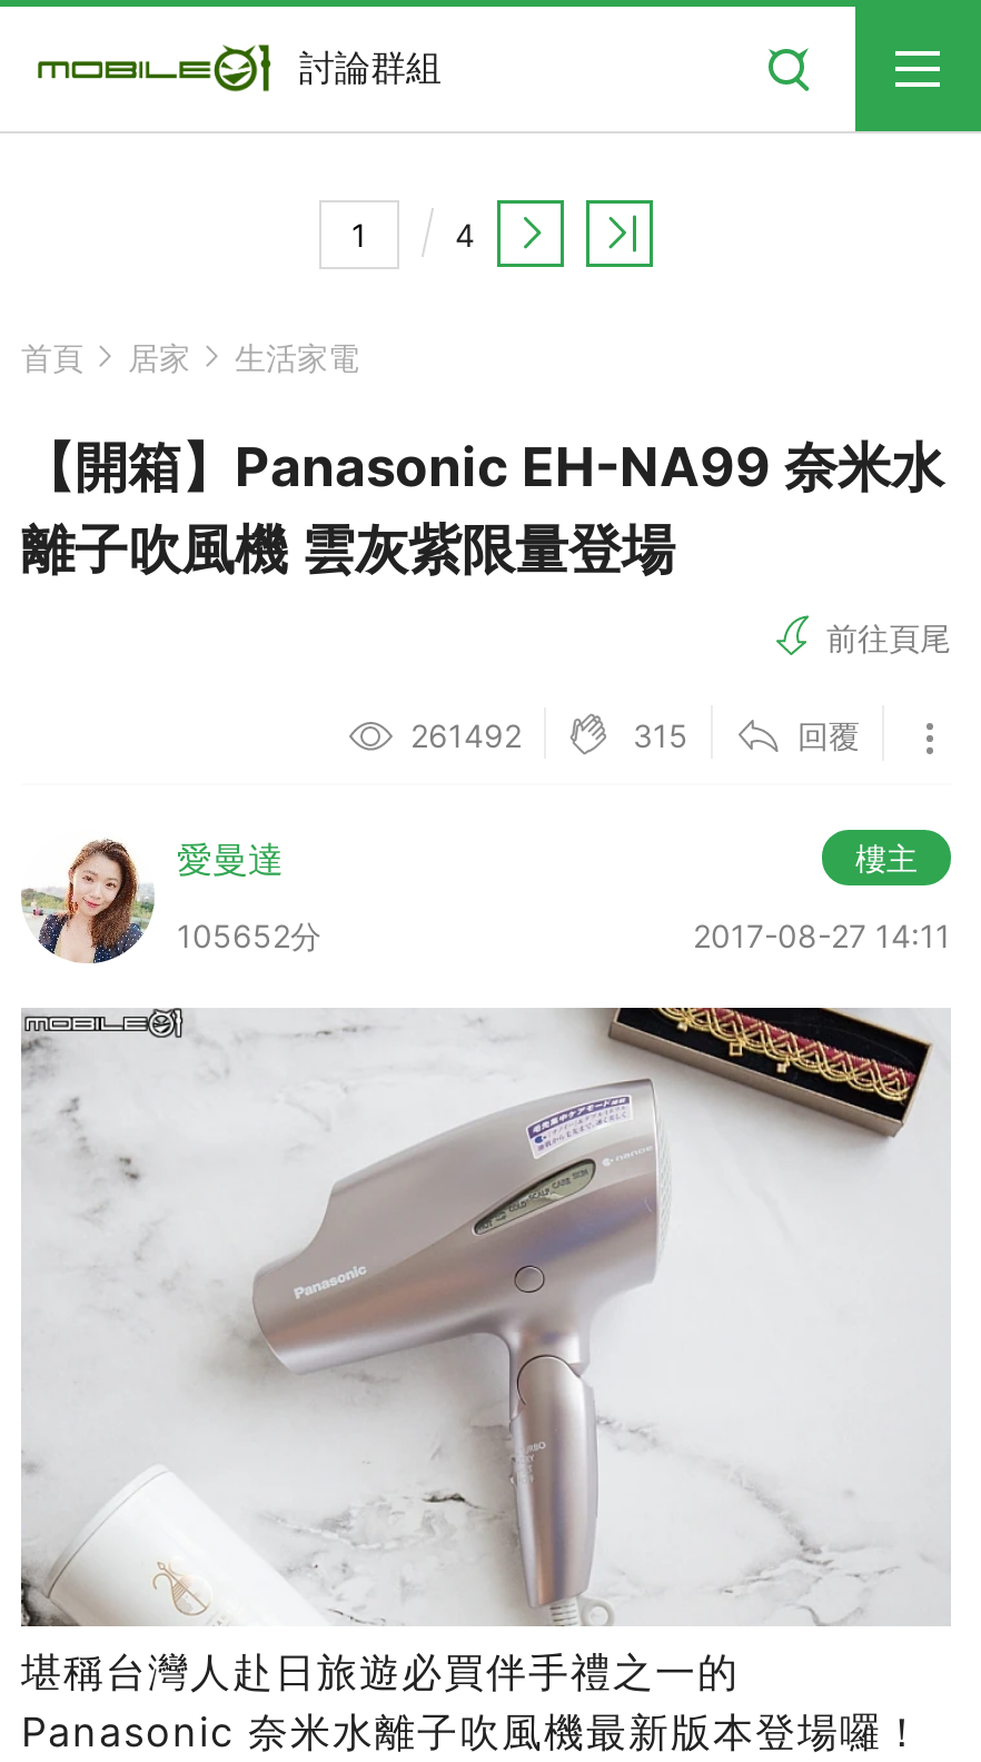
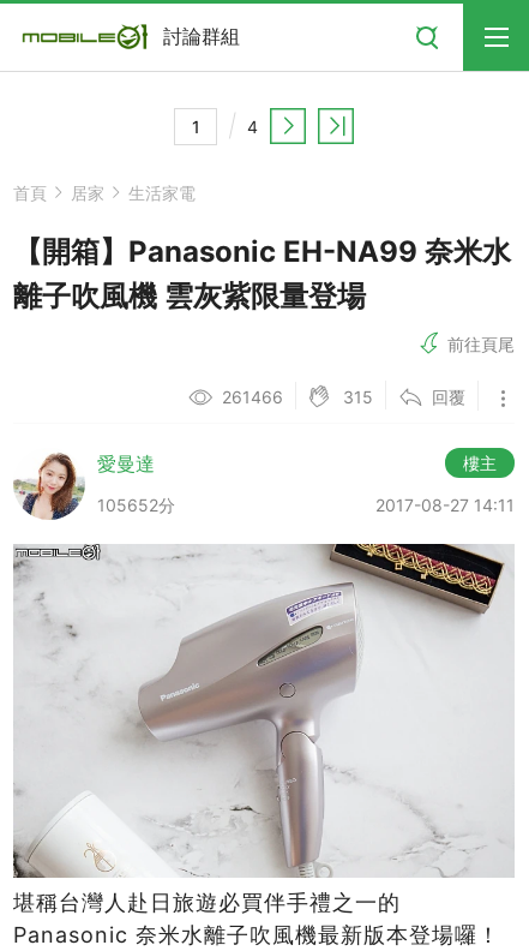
- 261492
+ 261466
